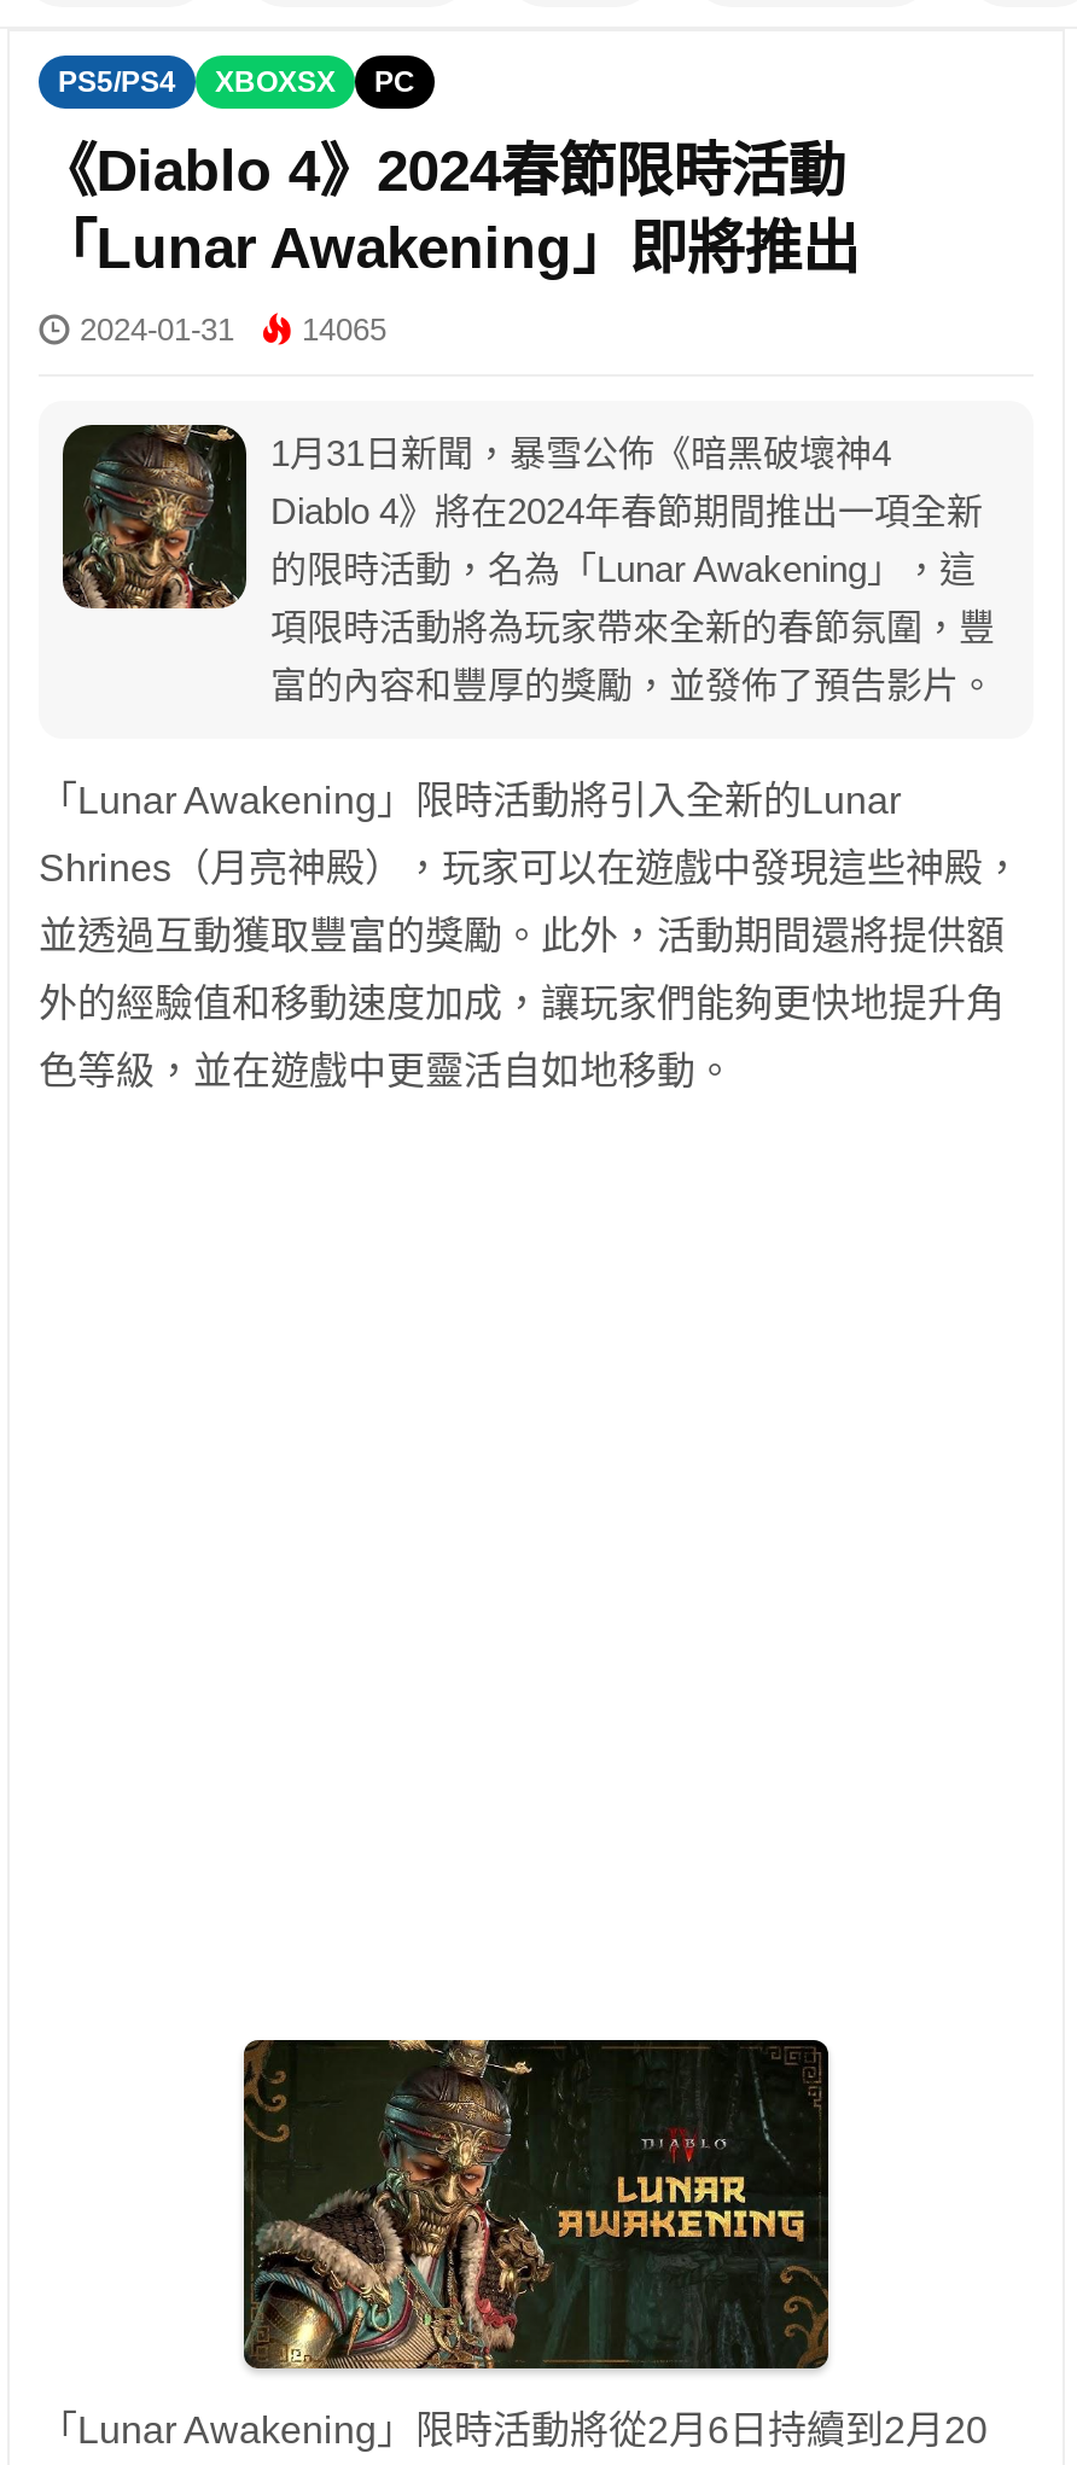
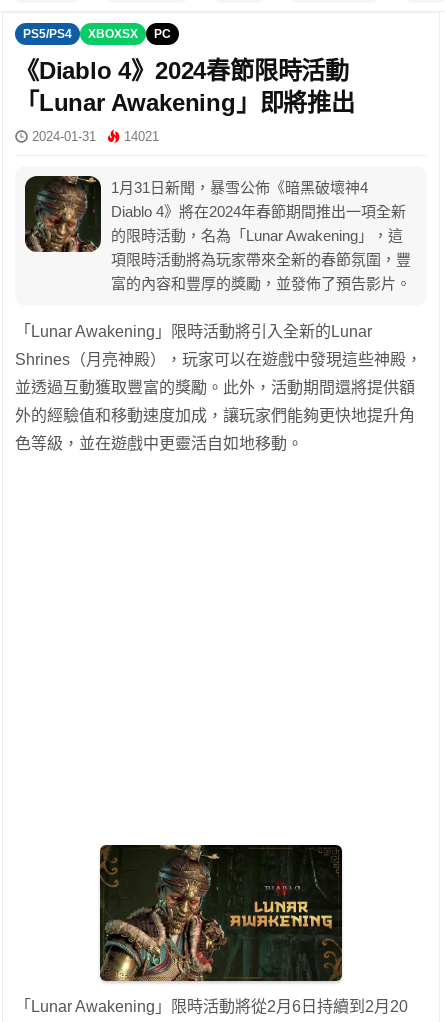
- 2024-01-31 14065
+ 2024-01-31 14021
